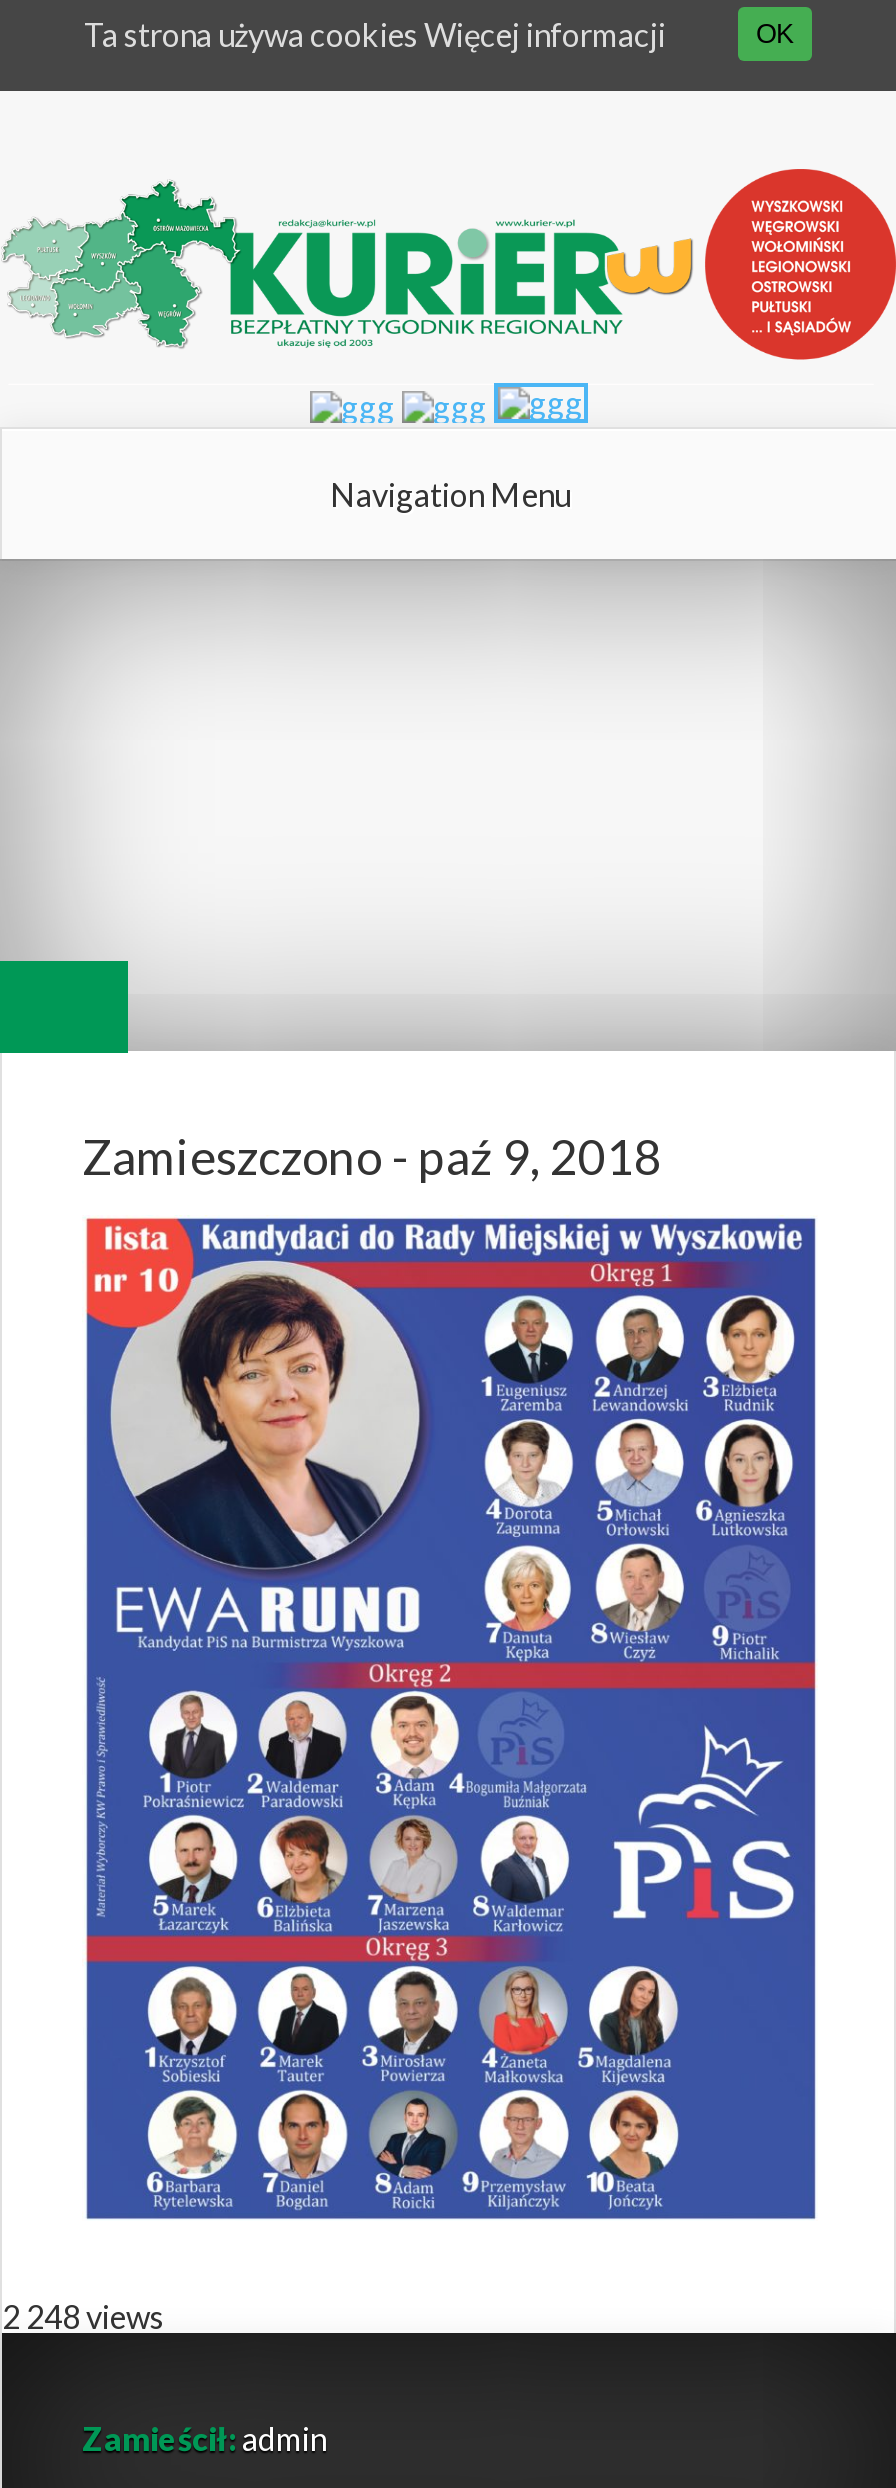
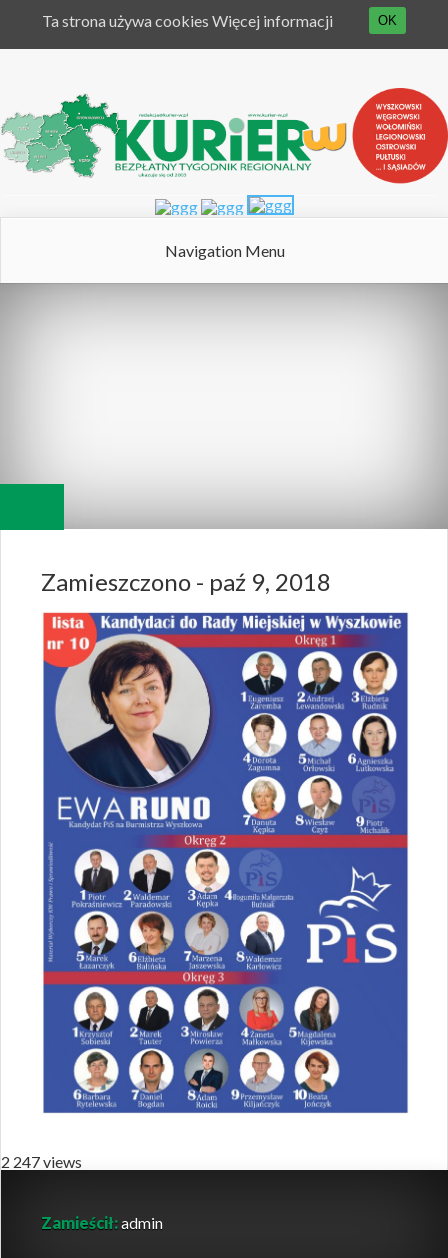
- 2 248 views
+ 2 247 views
